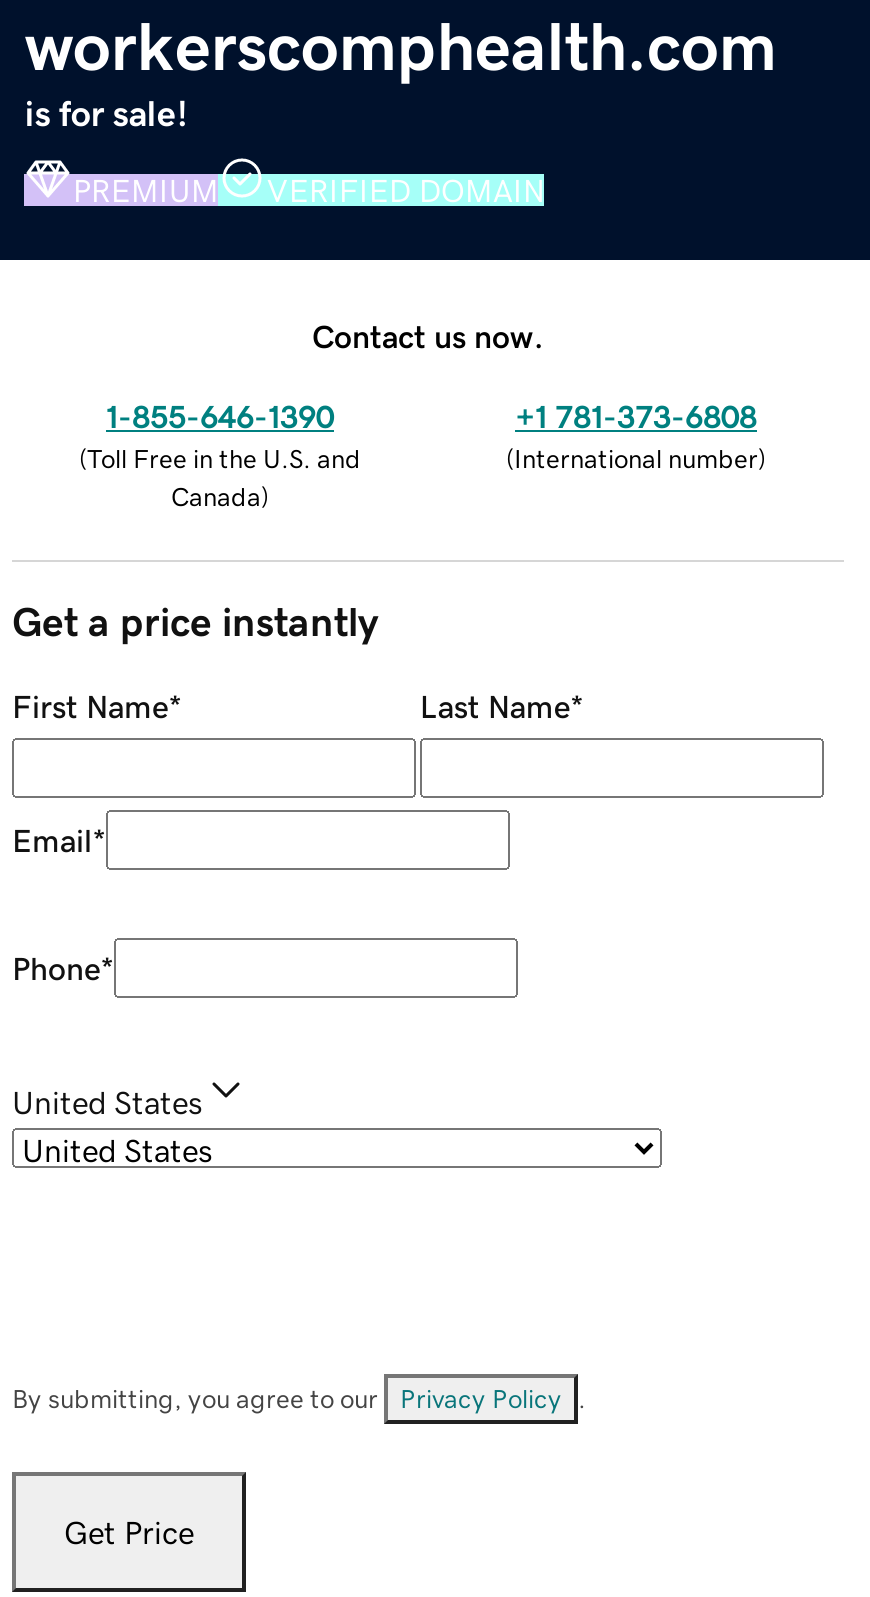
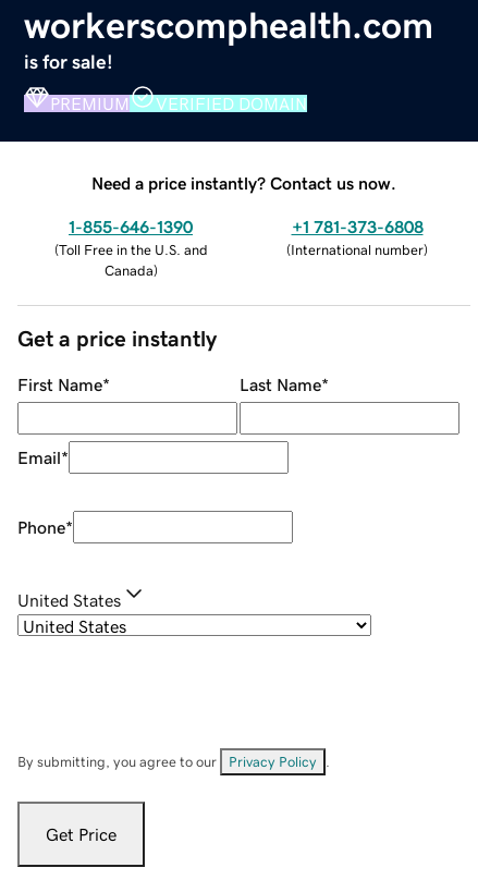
- Contact us now.
+ Need a price instantly? Contact us now.
